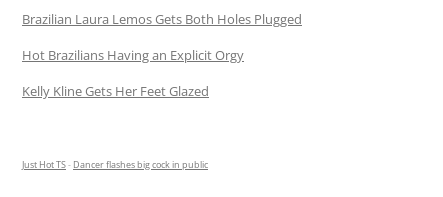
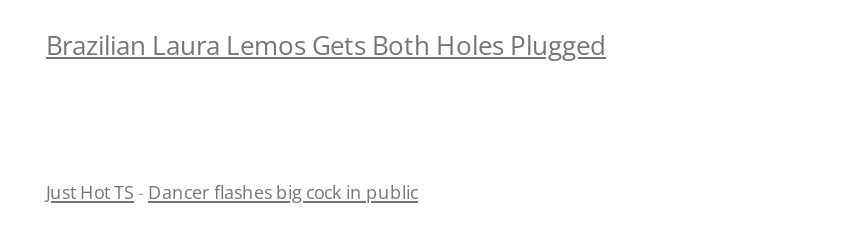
- Hot Brazilians Having an Explicit Orgy
- Kelly Kline Gets Her Feet Glazed
